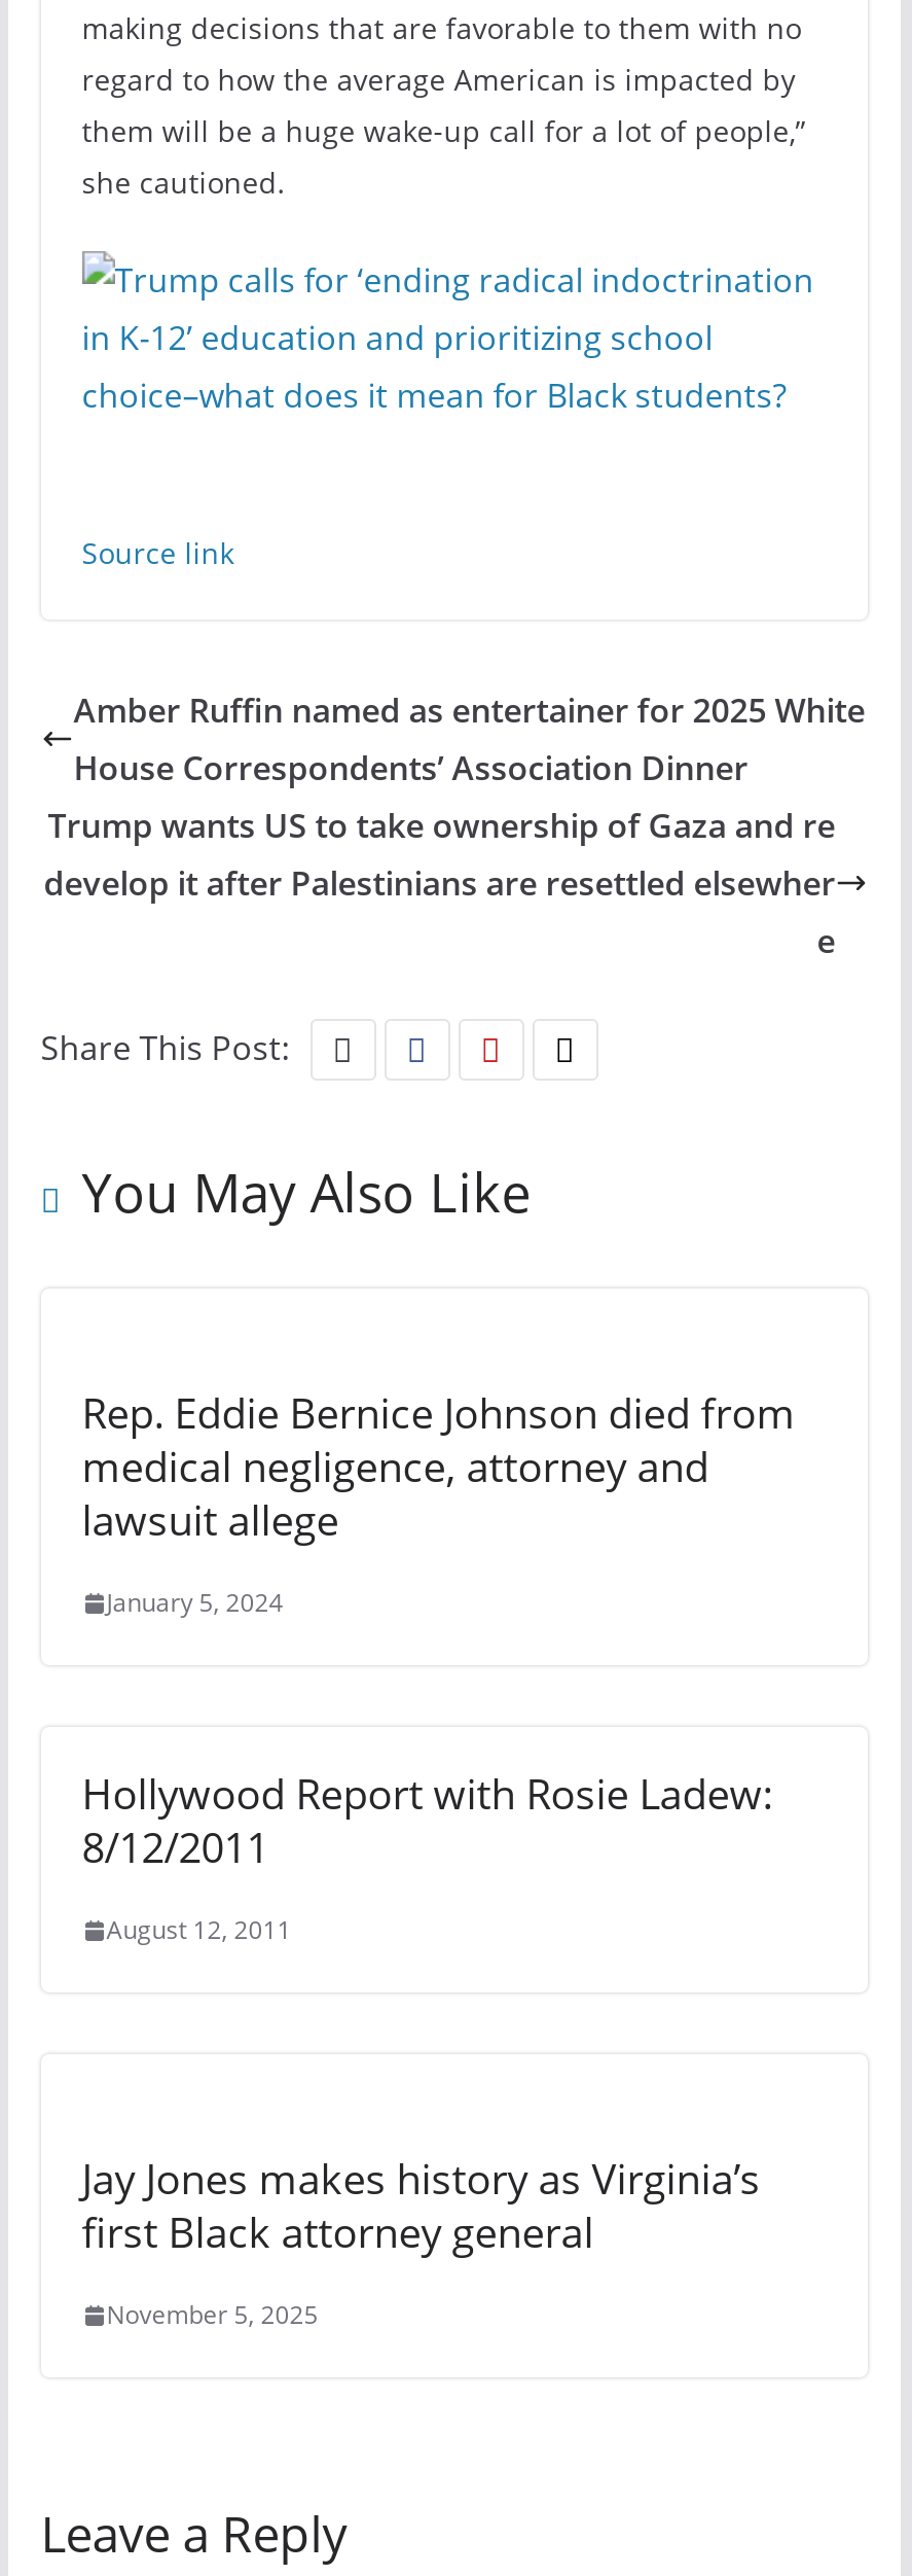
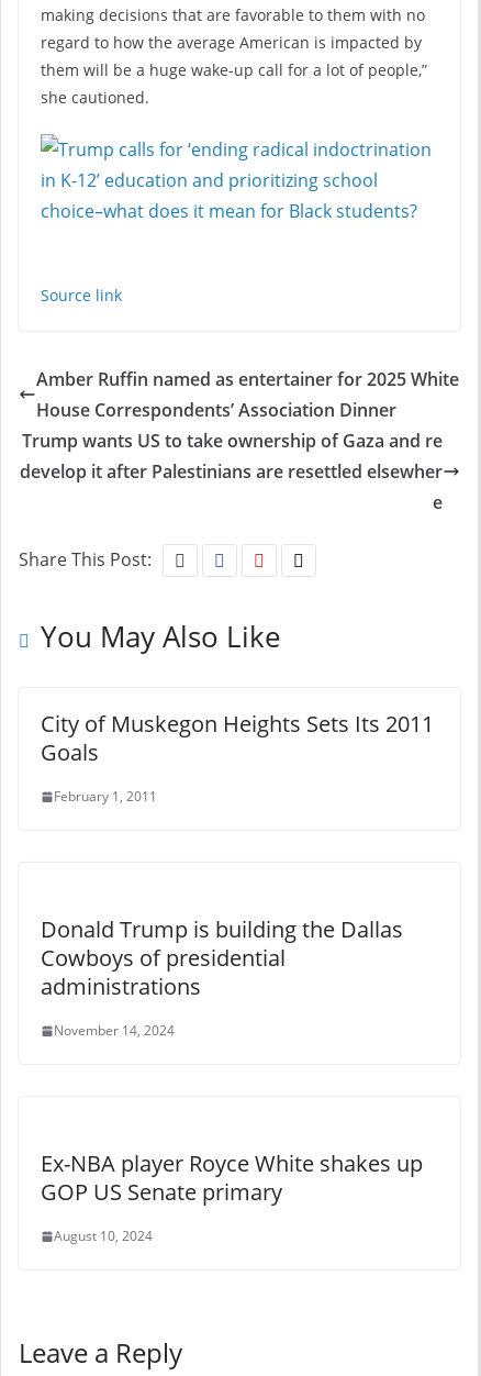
- Rep. Eddie Bernice Johnson died from
- medical negligence, attorney and
- lawsuit allege
+ City of Muskegon Heights Sets Its 2011
+ Goals

- January 5, 2024
+ February 1, 2011

- Hollywood Report with Rosie Ladew:
- 8/12/2011
+ Donald Trump is building the Dallas
+ Cowboys of presidential
+ administrations

- August 12, 2011
+ November 14, 2024

- Jay Jones makes history as Virginia’s
- first Black attorney general
+ Ex-NBA player Royce White shakes up
+ GOP US Senate primary

- November 5, 2025
+ August 10, 2024
